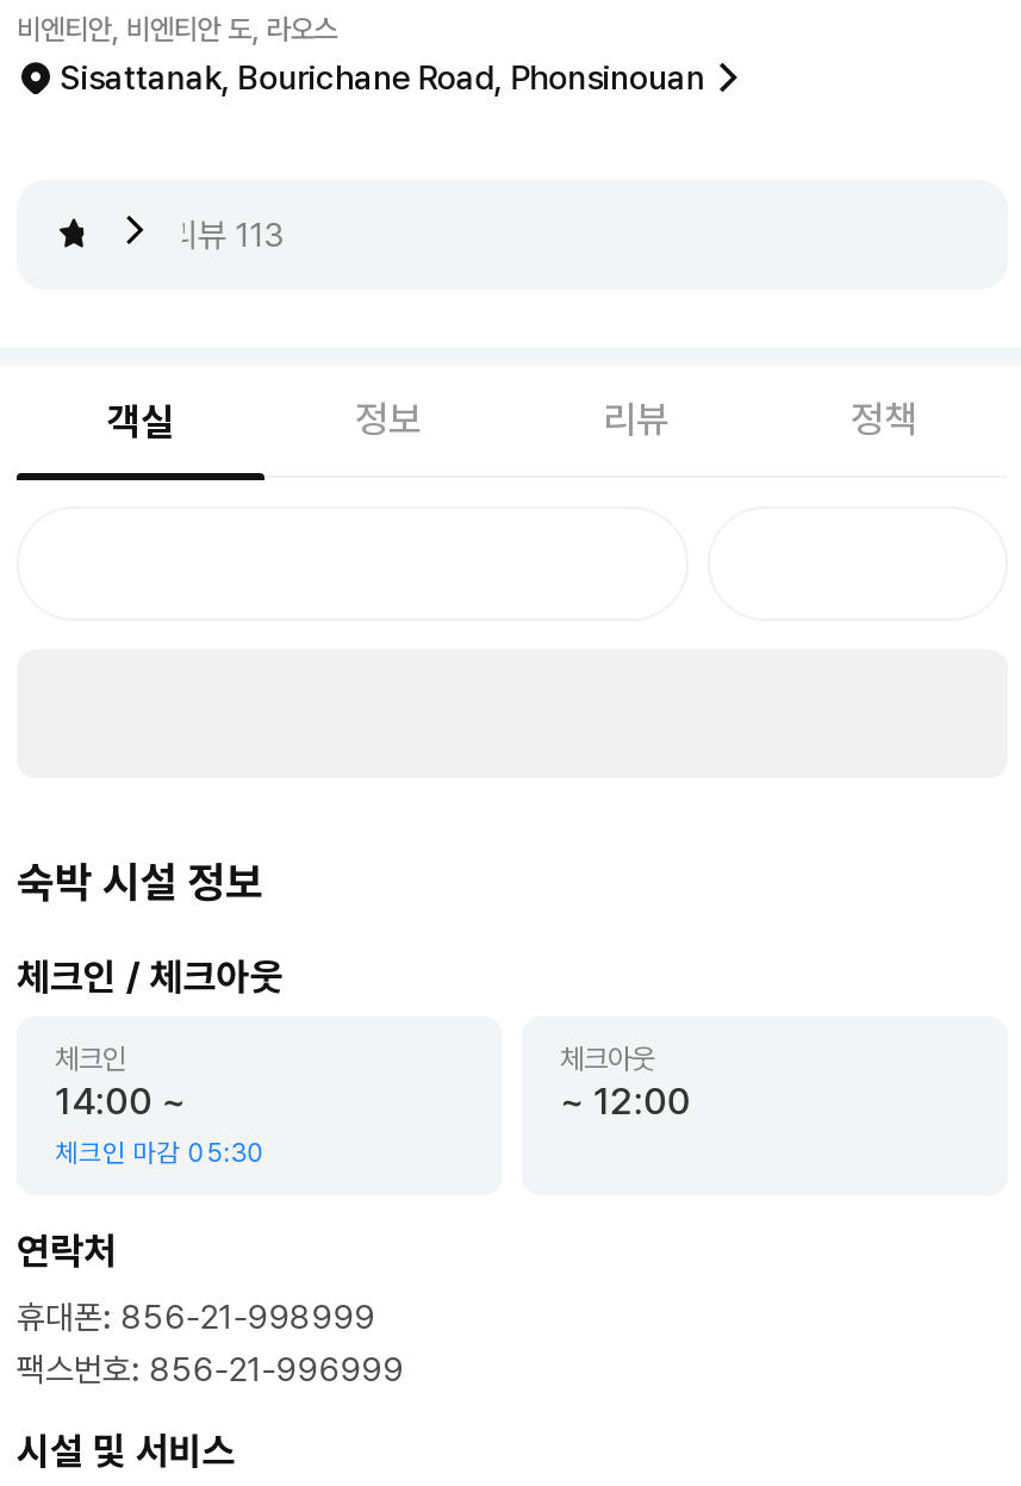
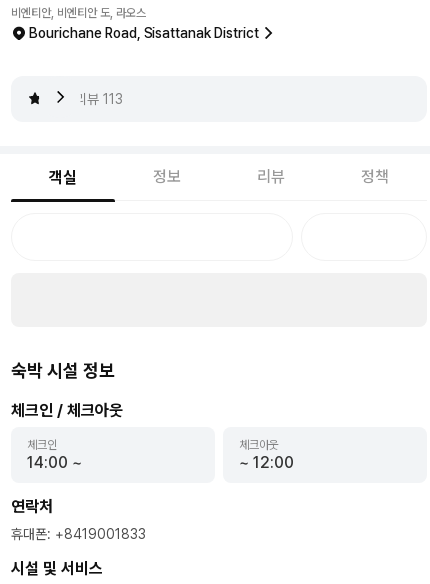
- Sisattanak, Bourichane Road, Phonsinouan
+ Bourichane Road, Sisattanak District

- 체크인 마감 05:30

- 휴대폰: 856-21-998999
- 팩스번호: 856-21-996999
+ 휴대폰: +8419001833
